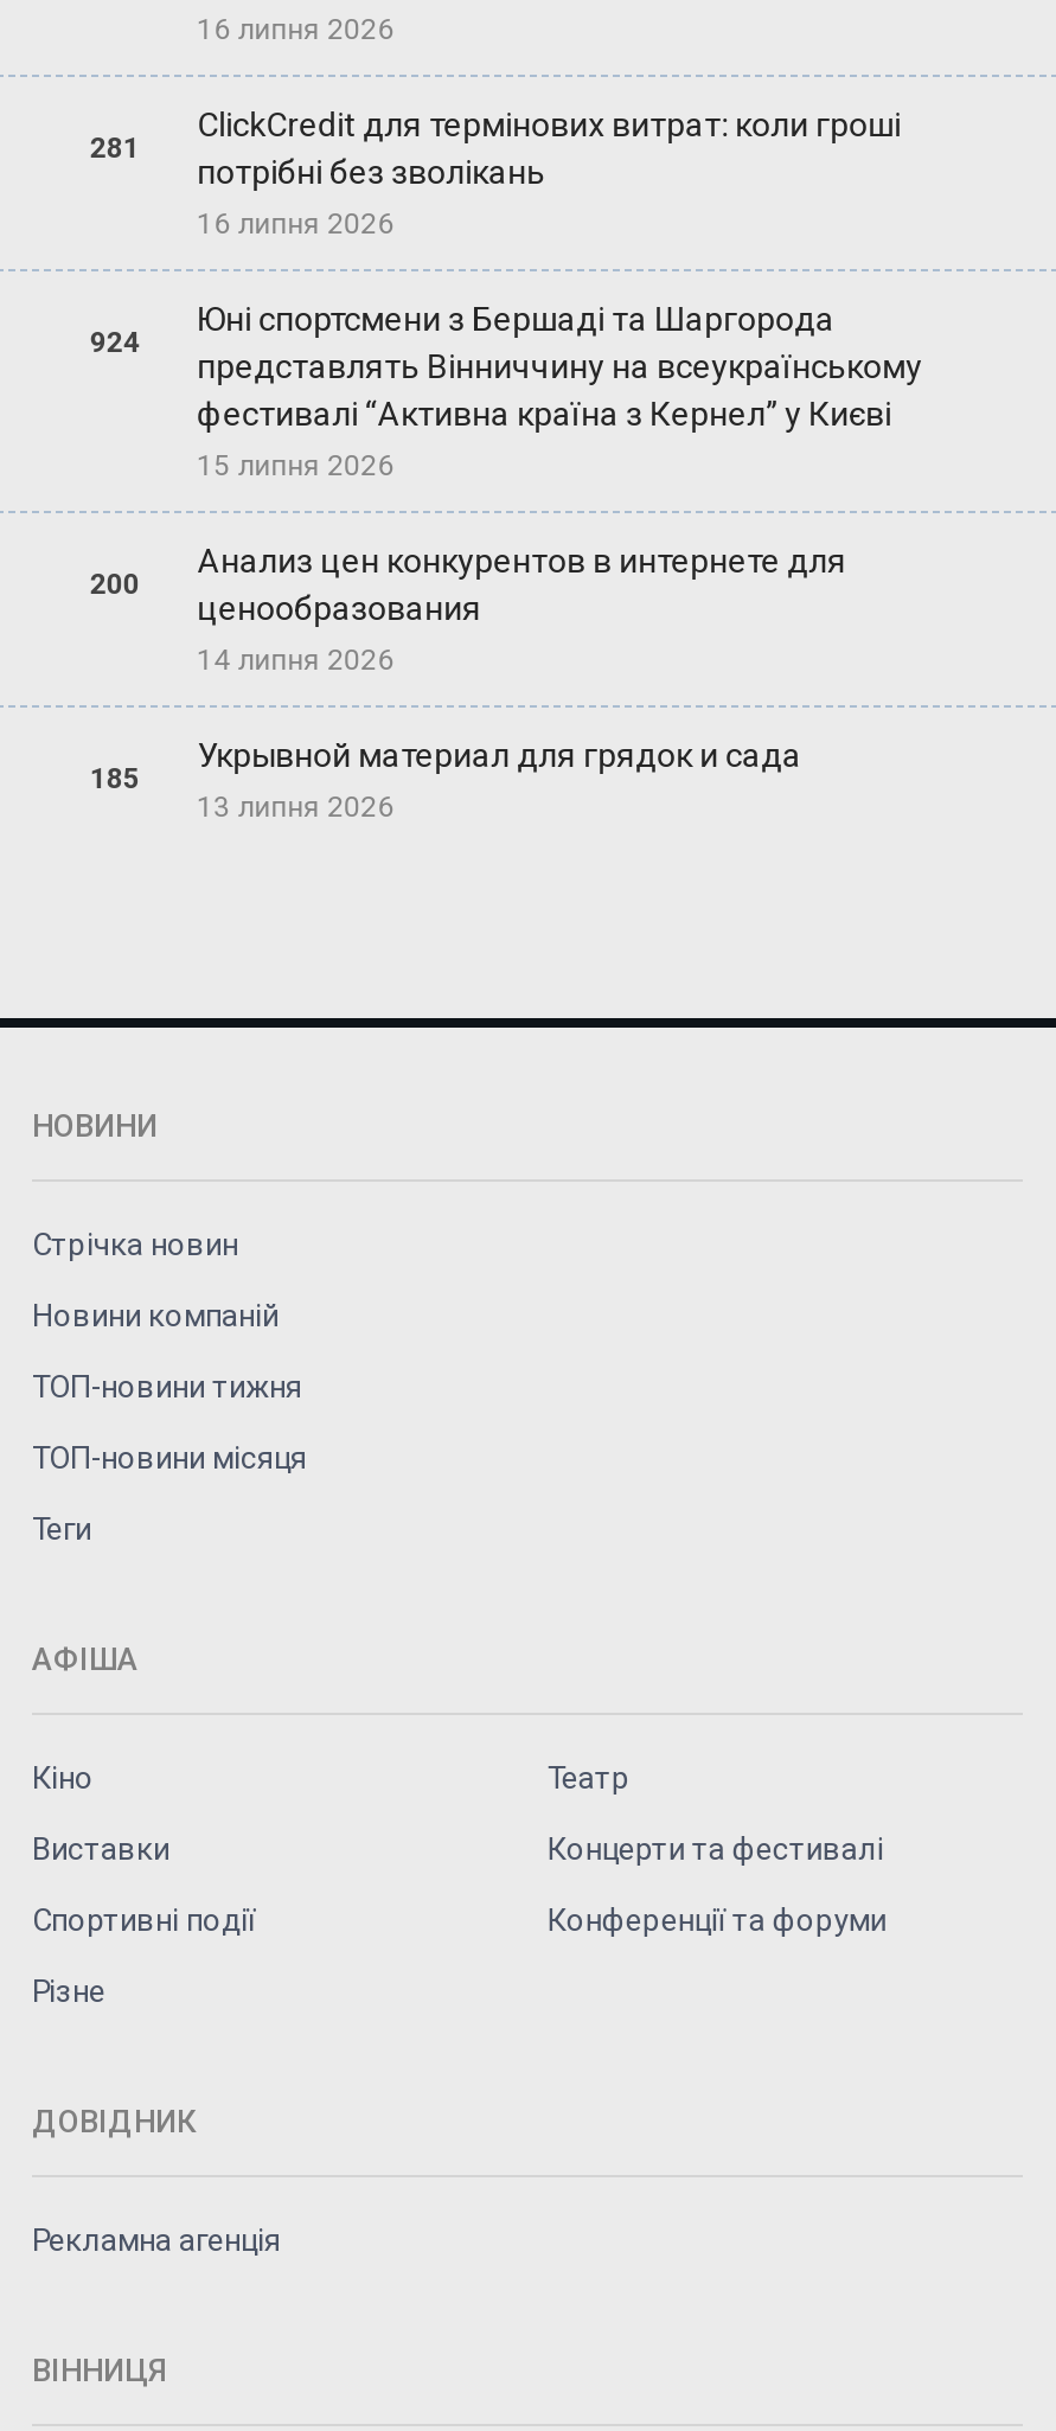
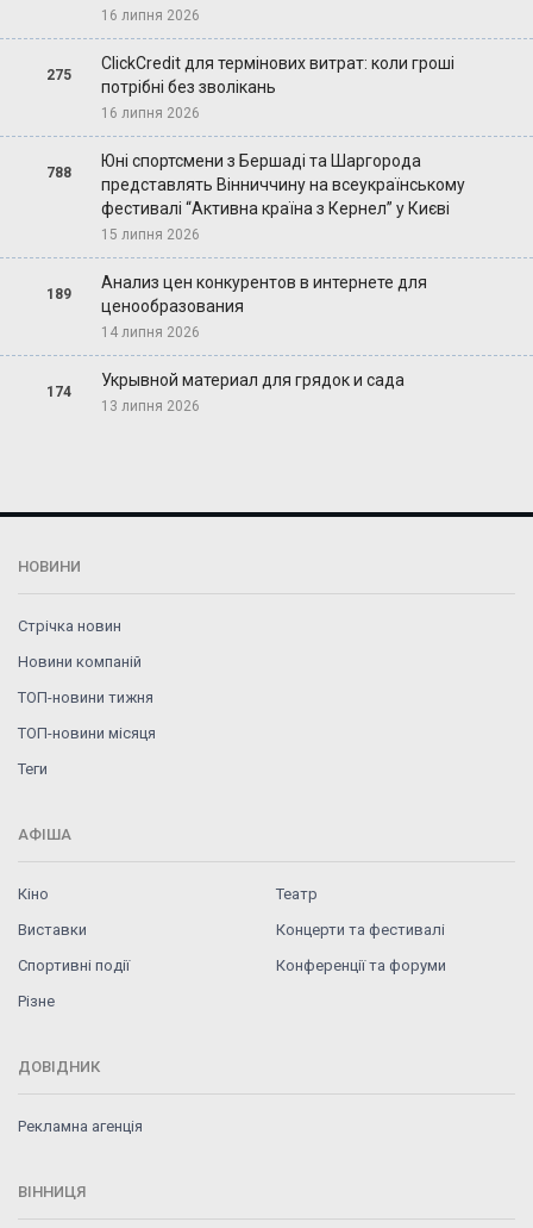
- 281
+ 275

- 924
+ 788

- 200
+ 189

- 185
+ 174
